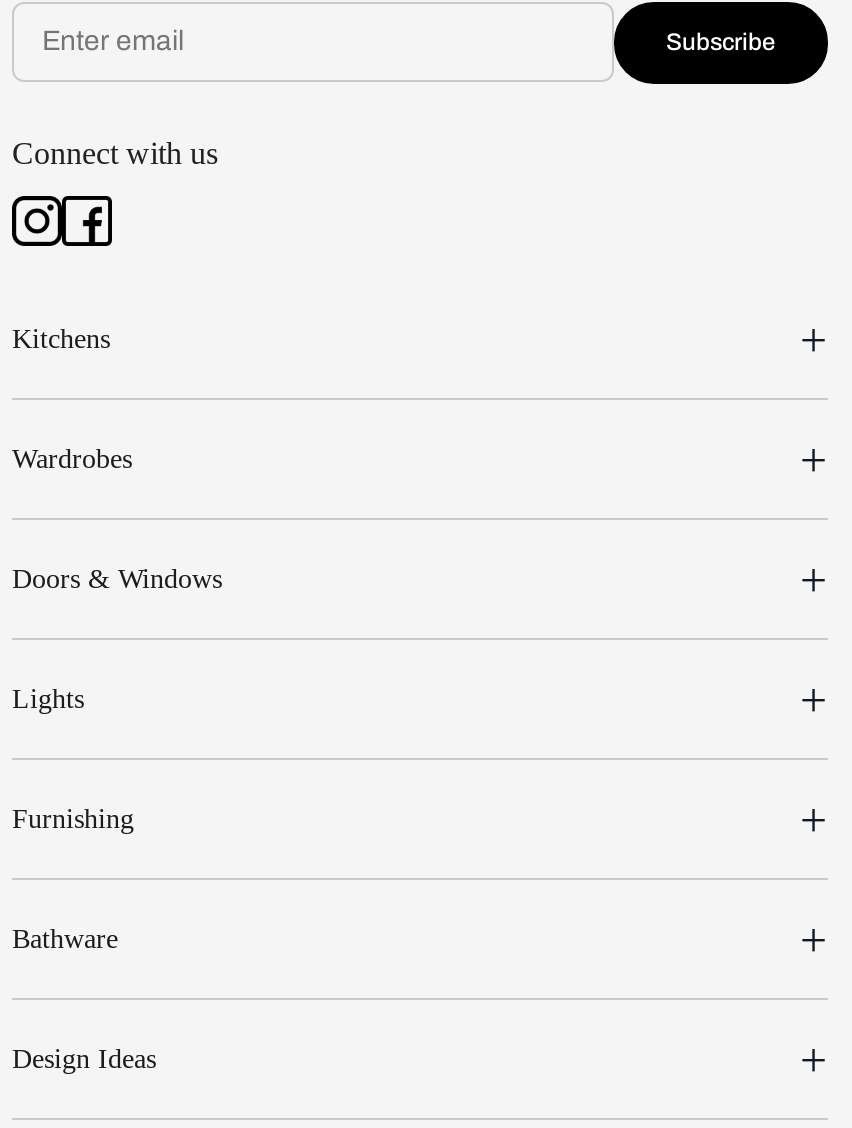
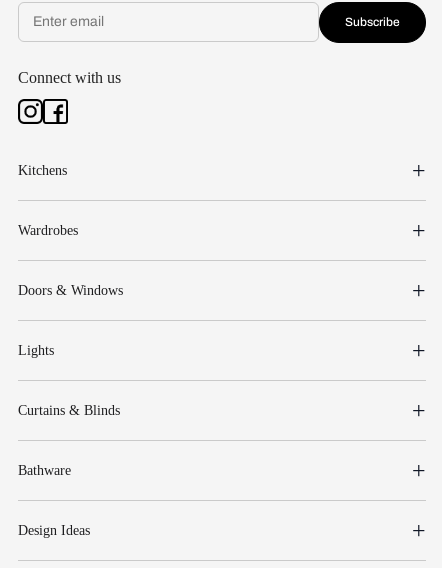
- Furnishing
+ Curtains & Blinds
